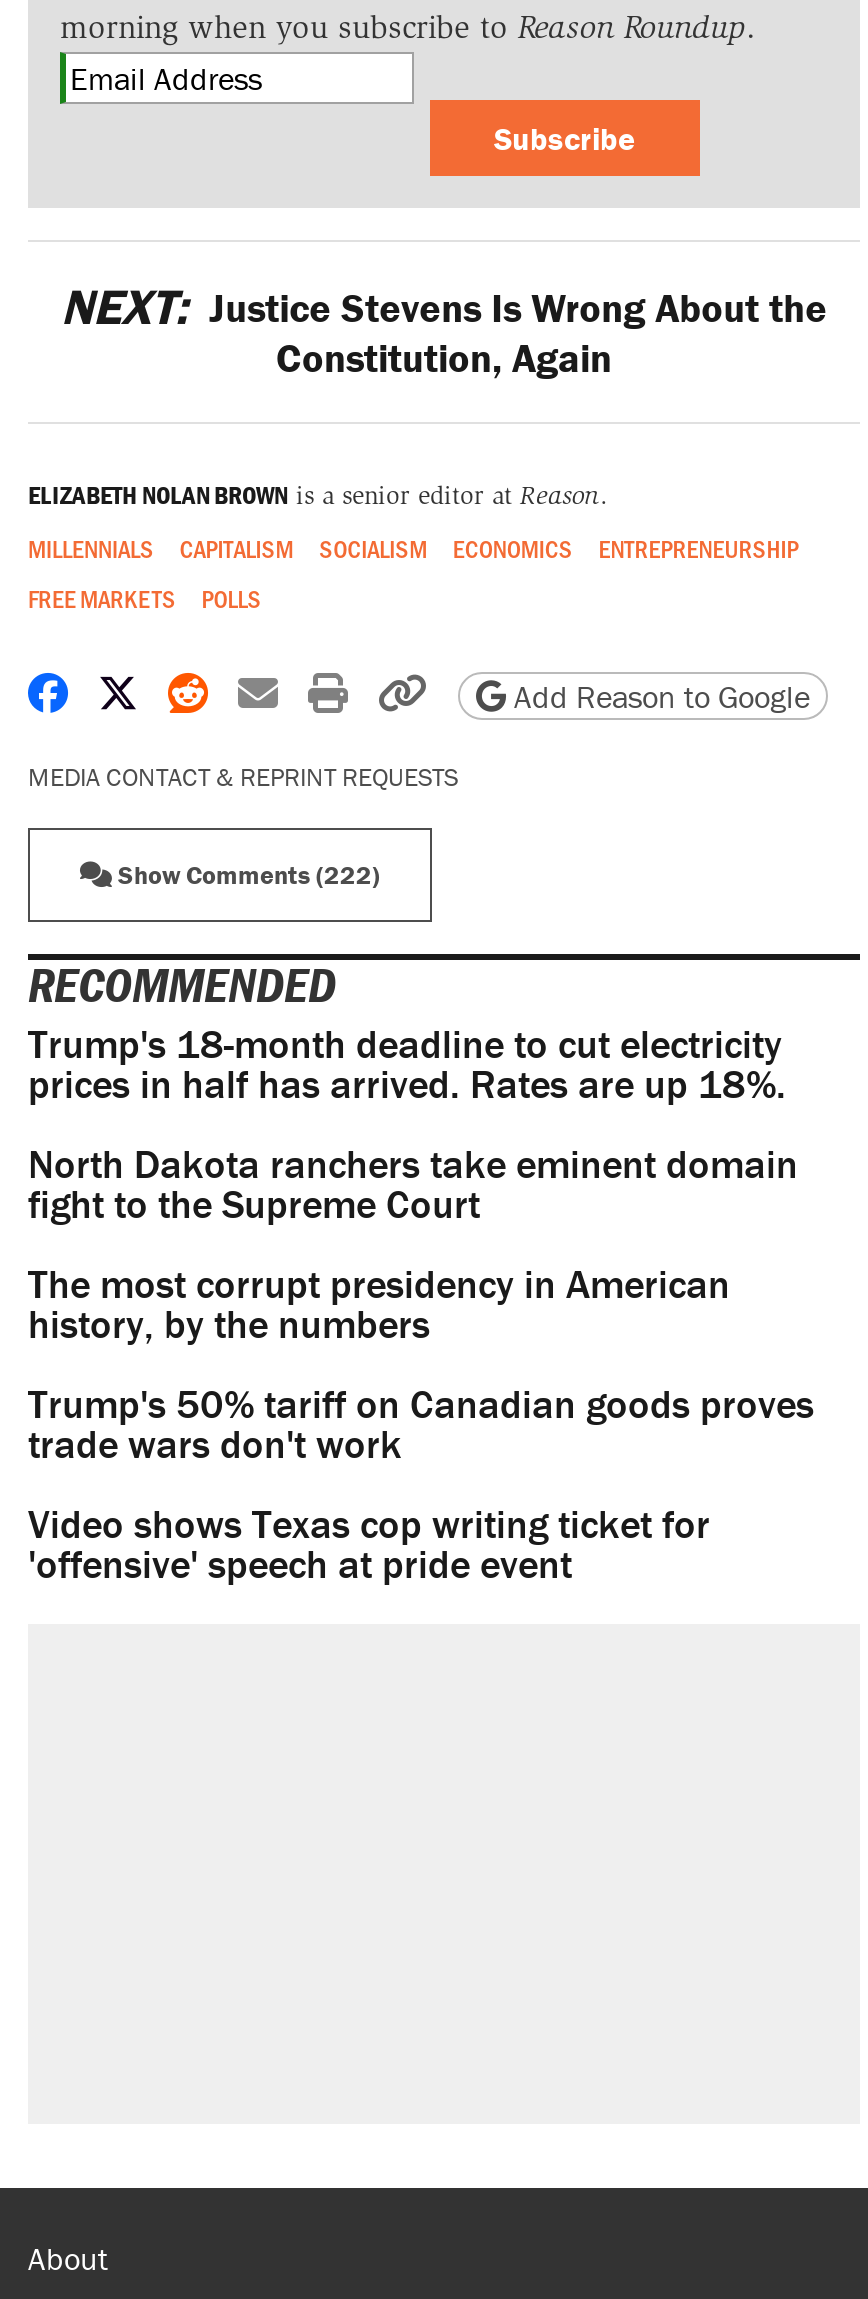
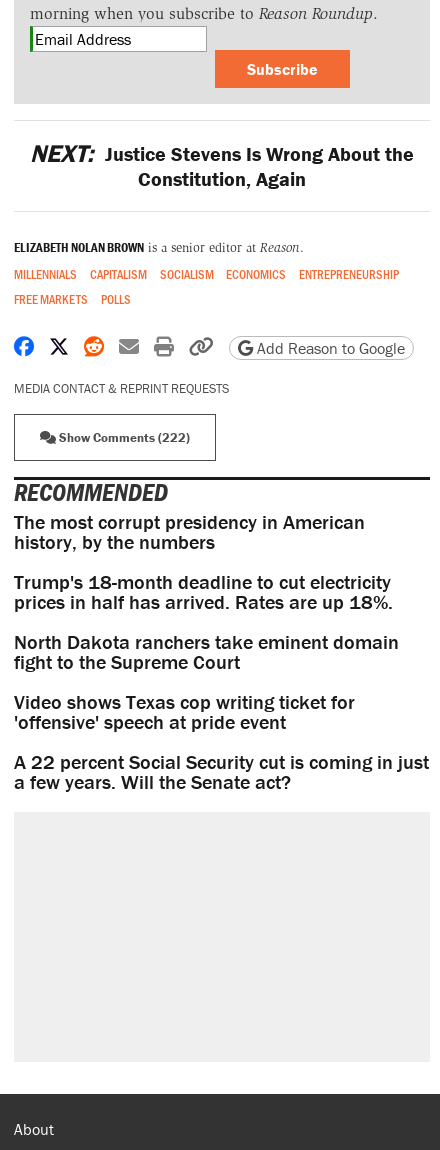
moved down: Trump's 18-month deadline to cut electricity | prices in half has arrived. Rates are up 18%. | North Dakota ranchers take eminent domain | fight to the Supreme Court

moved up: The most corrupt presidency in American | history, by the numbers

- Trump's 50% tariff on Canadian goods proves
- trade wars don't work

moved up: Video shows Texas cop writing ticket for | 'offensive' speech at pride event

+ A 22 percent Social Security cut is coming in just
+ a few years. Will the Senate act?
